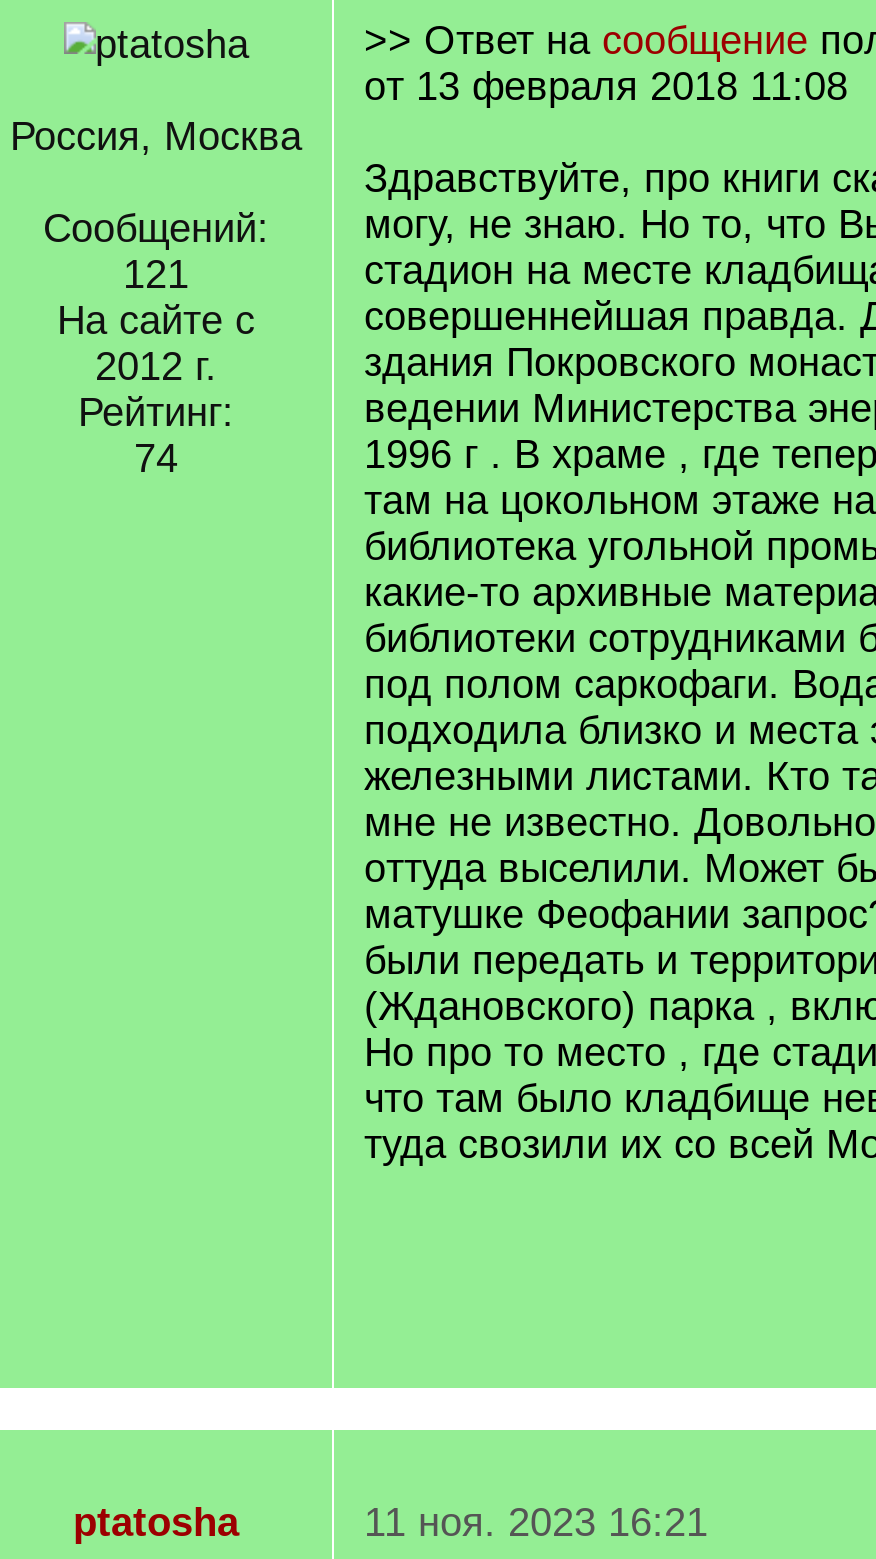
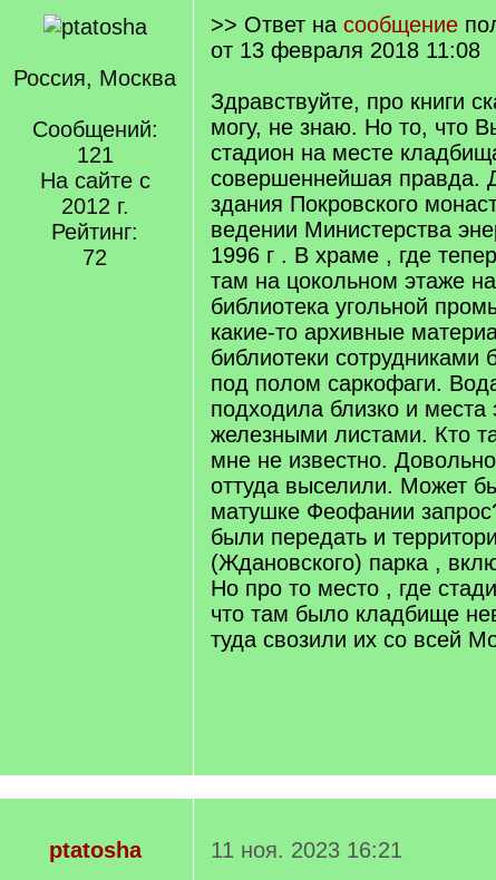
- 74
+ 72
